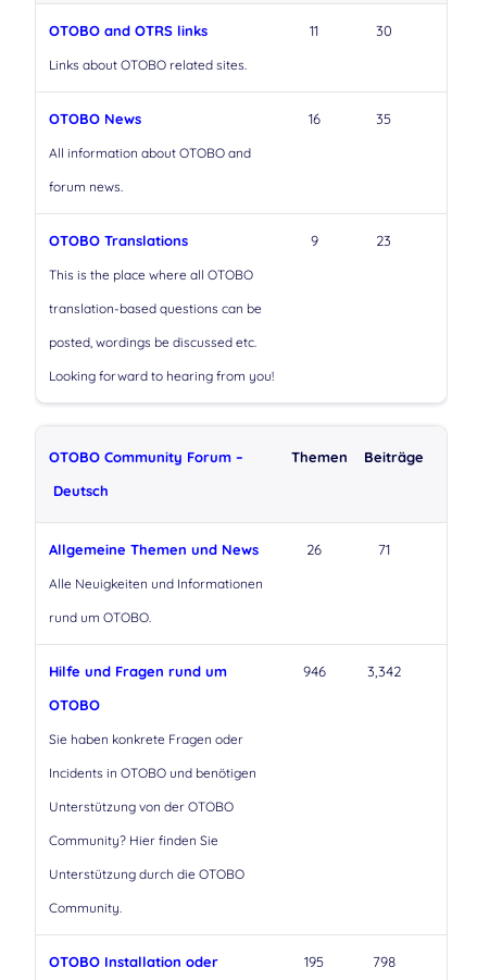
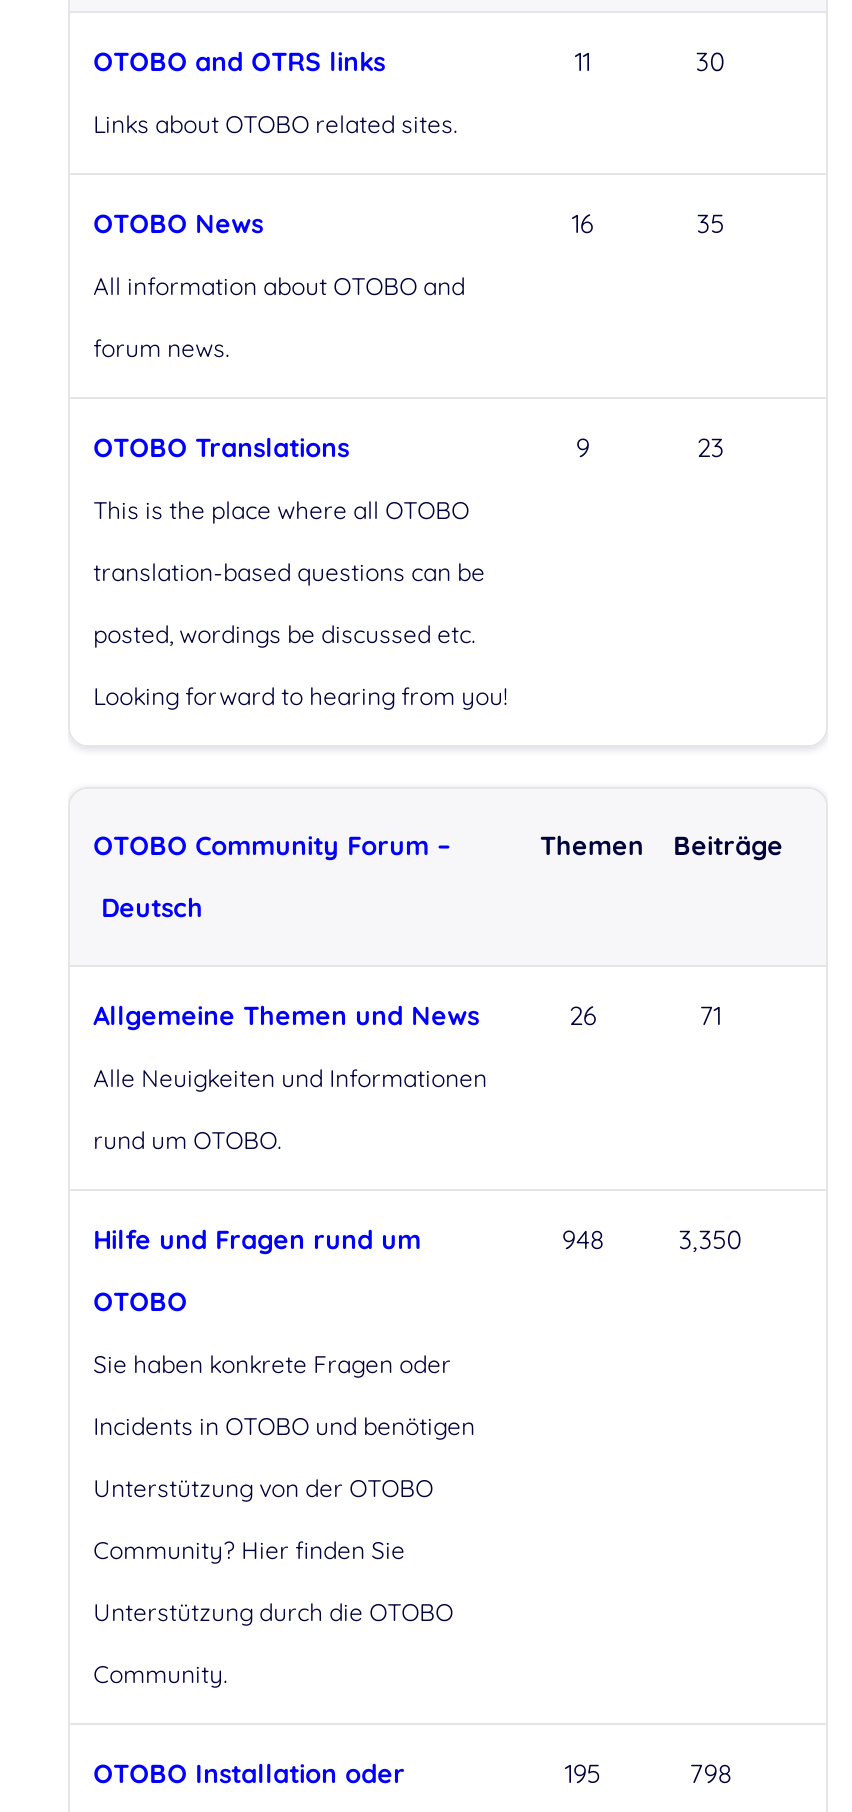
- 946
+ 948

- 3,342
+ 3,350
